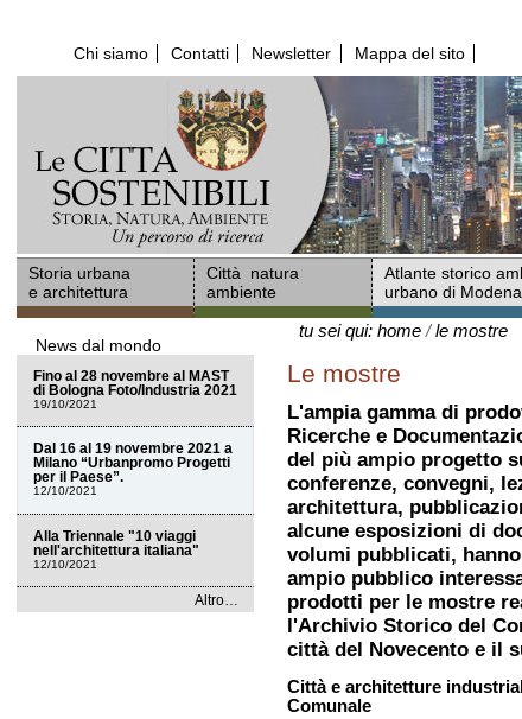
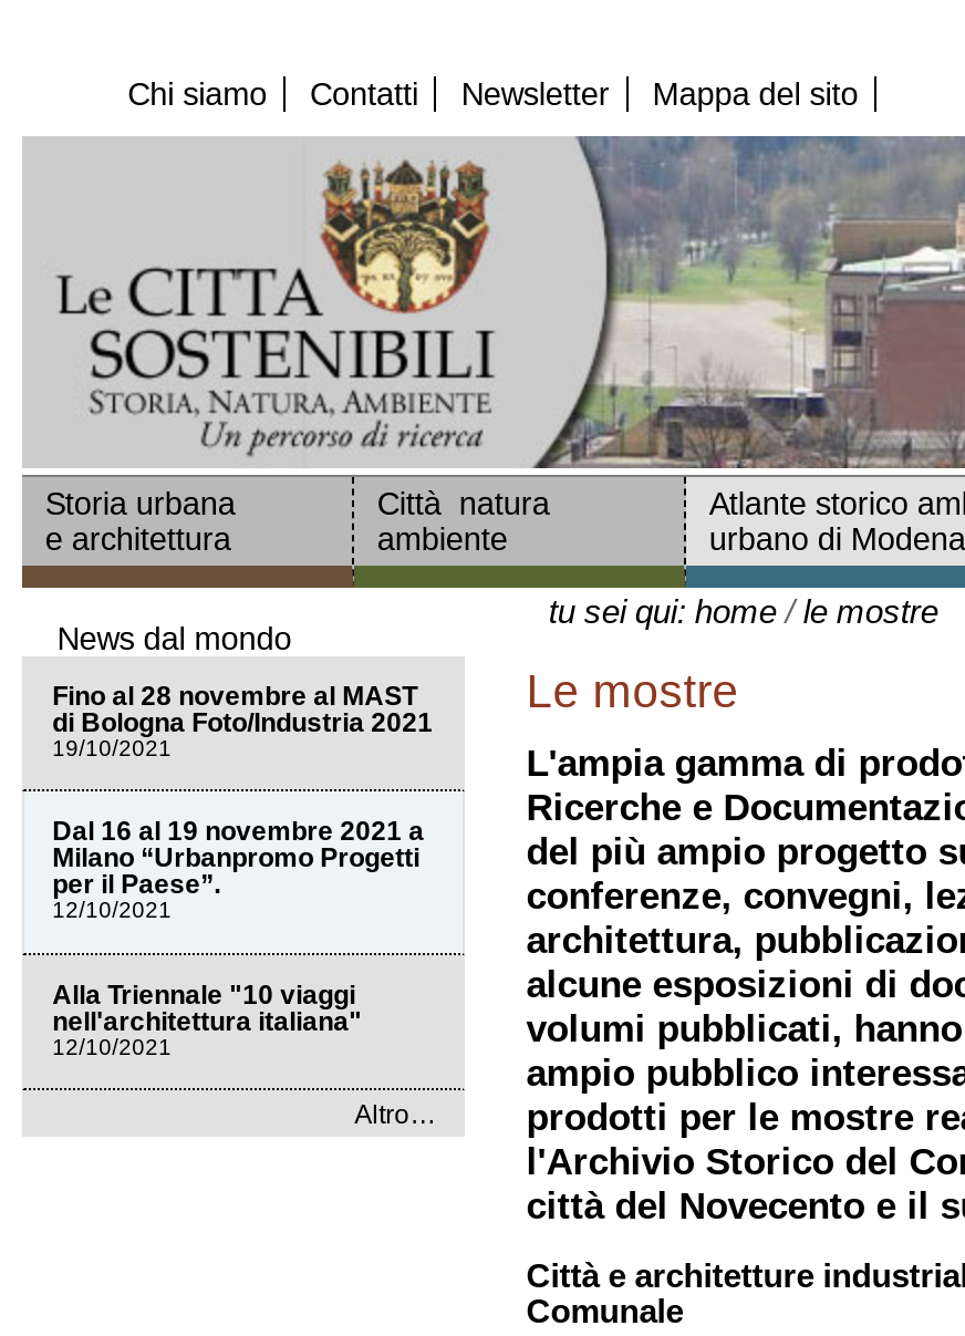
- [image]
+ [image]
